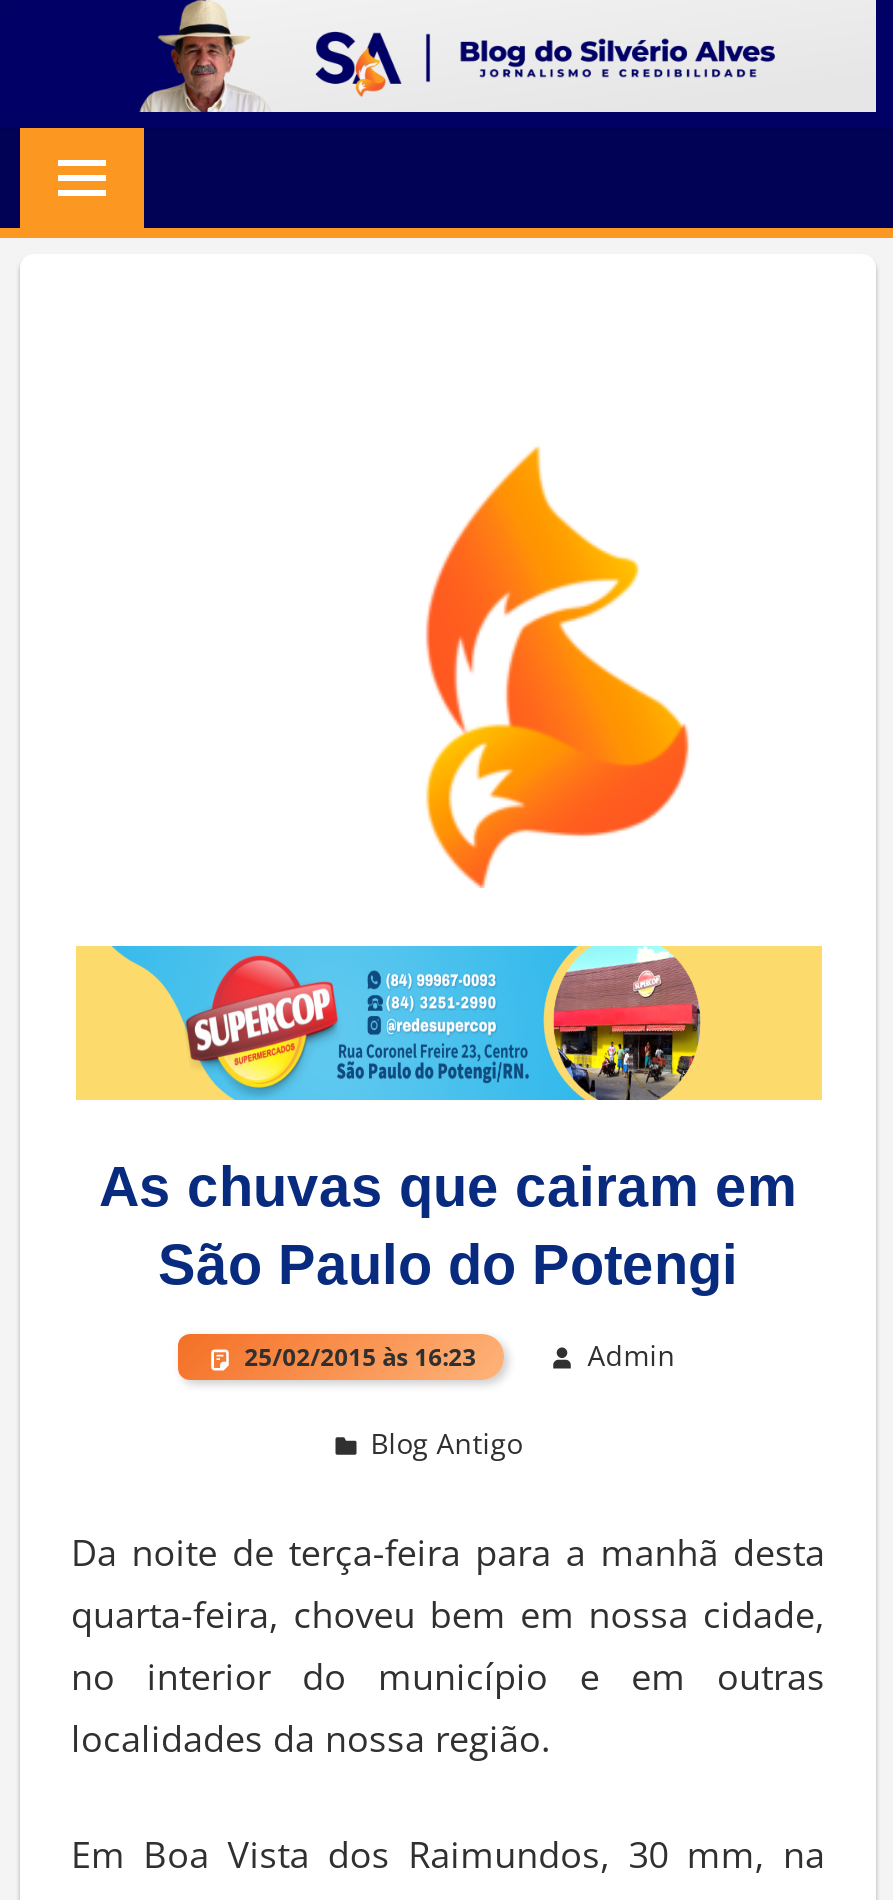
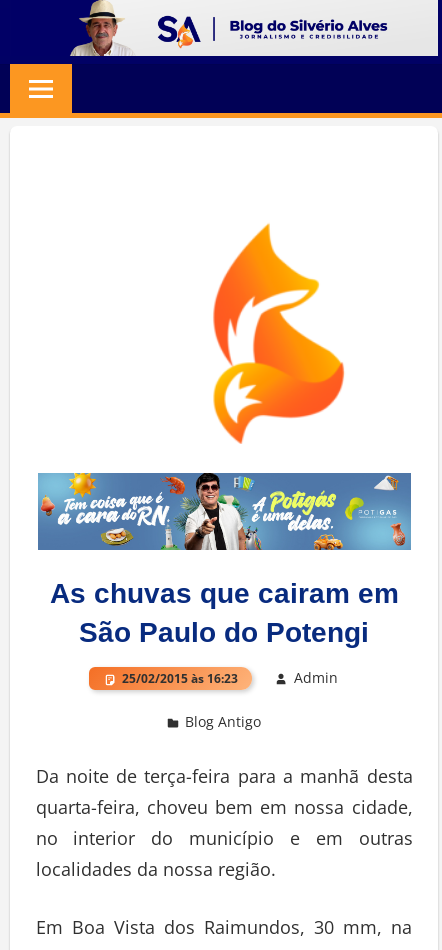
- [image]
+ [image]
